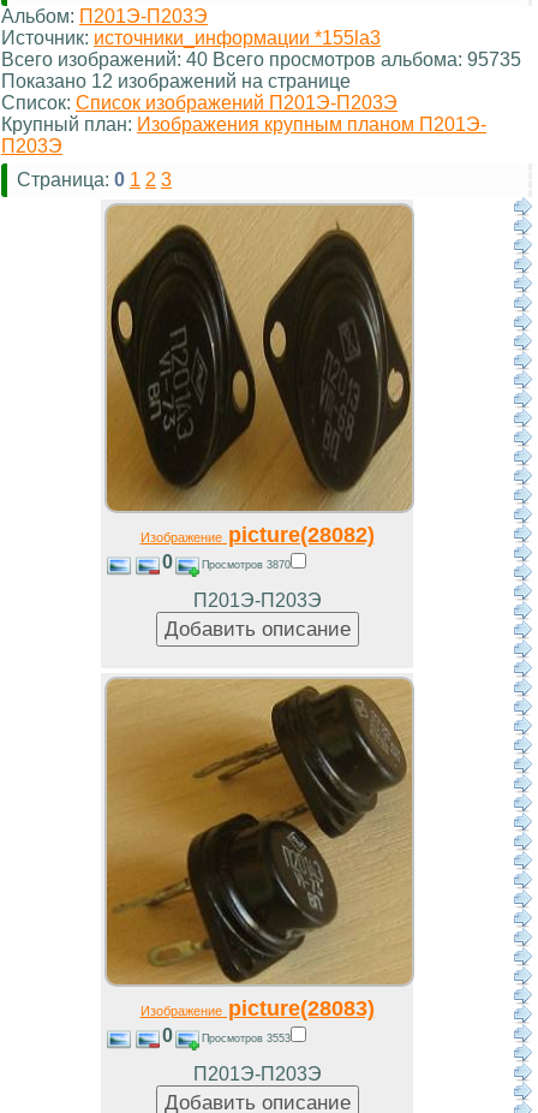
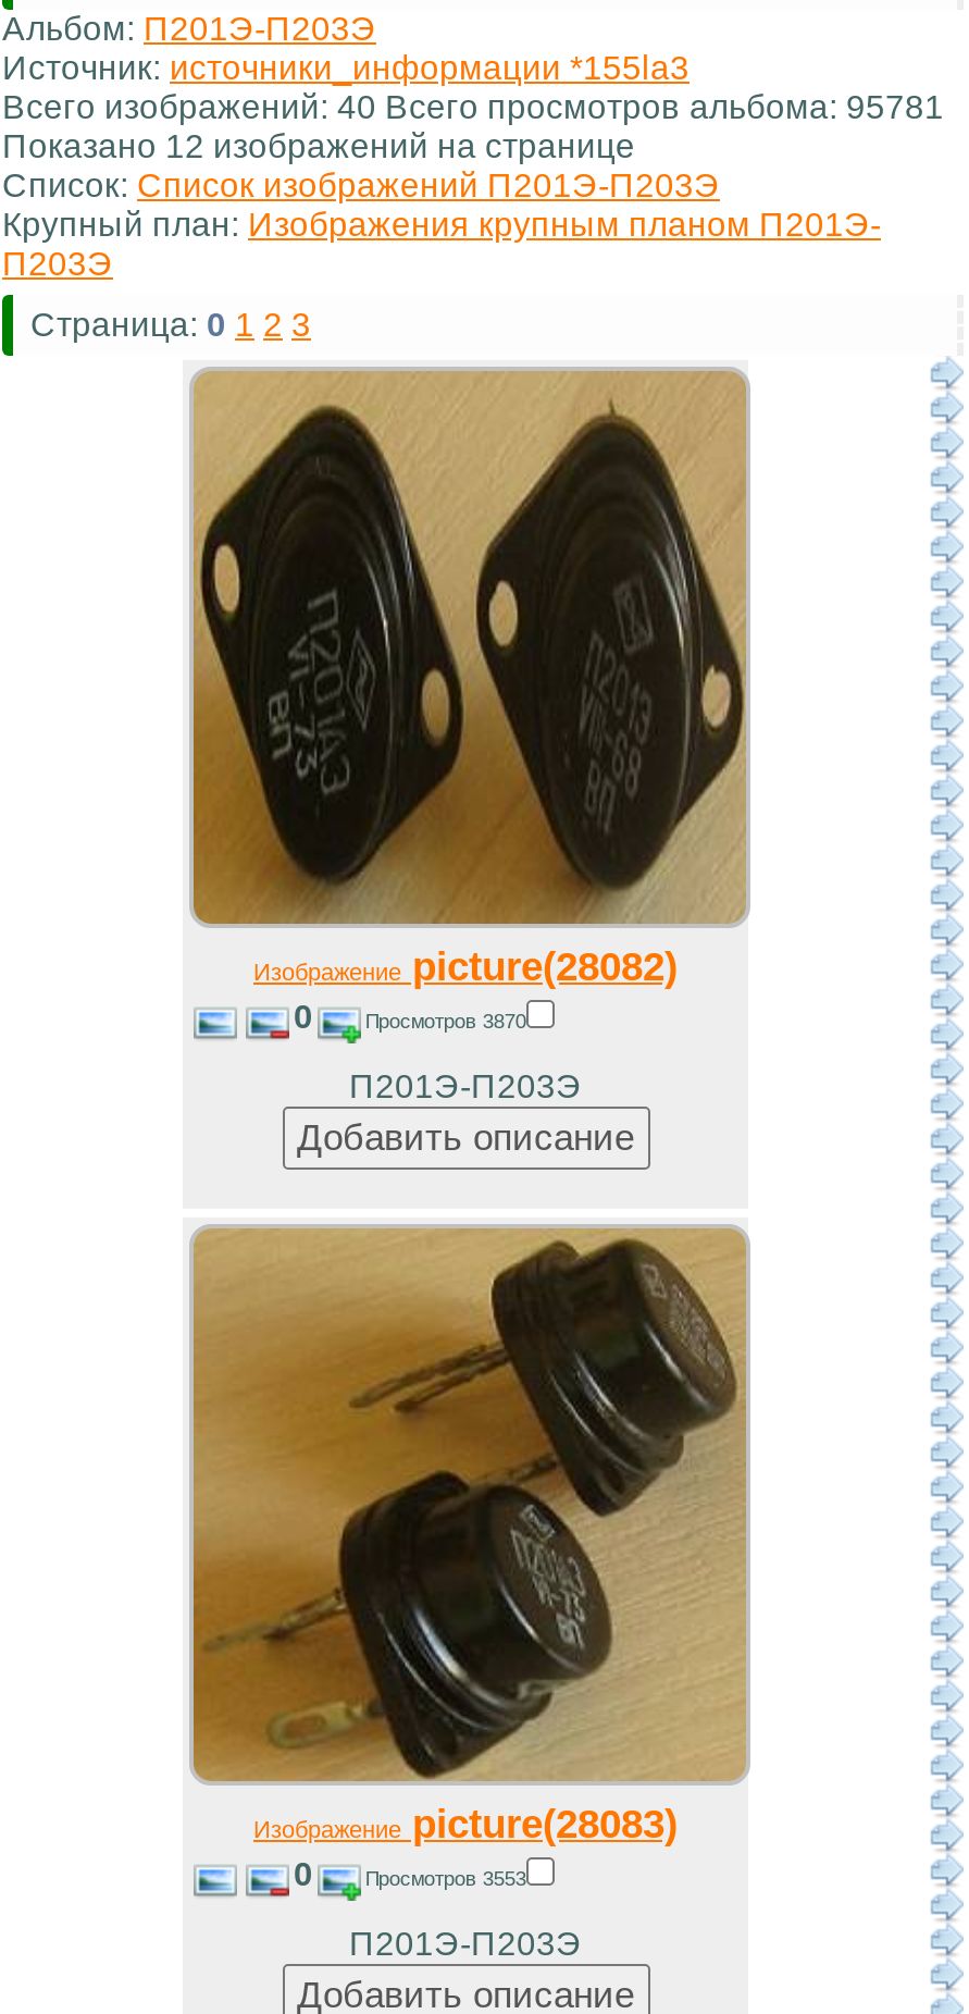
- Всего изображений: 40 Всего просмотров альбома: 95735
+ Всего изображений: 40 Всего просмотров альбома: 95781
